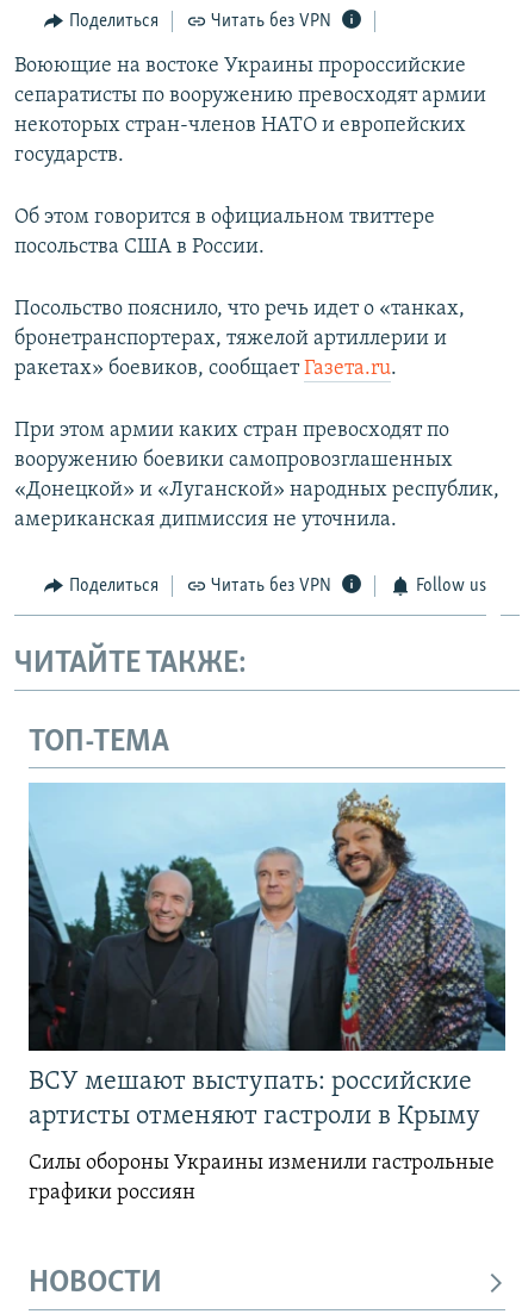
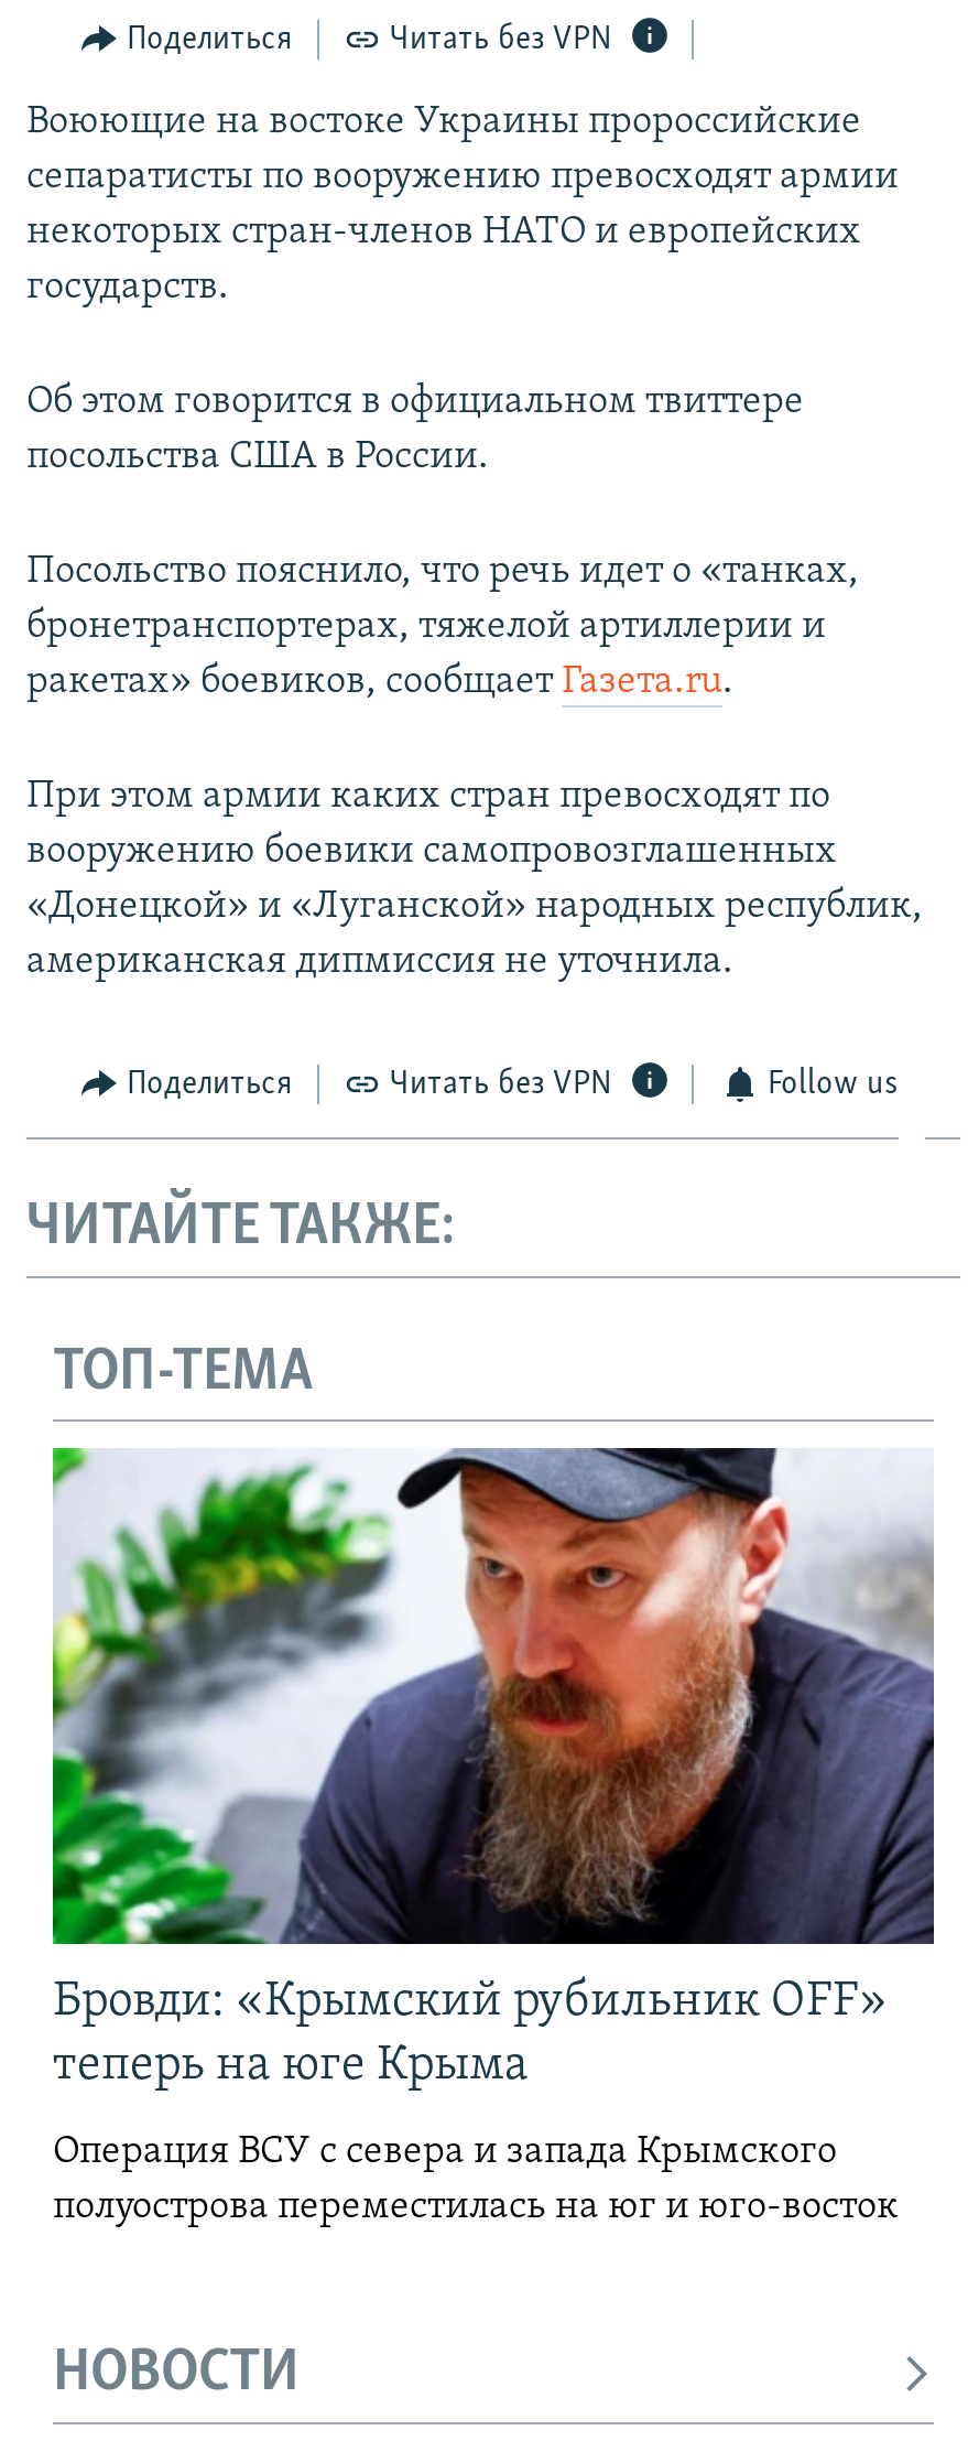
- [image]
- ВСУ мешают выступать: российские
- артисты отменяют гастроли в Крыму
+ [image]
+ Бровди: «Крымский рубильник OFF»
+ теперь на юге Крыма

- Силы обороны Украины изменили гастрольные
- графики россиян
+ Операция ВСУ с севера и запада Крымского
+ полуострова переместилась на юг и юго-восток
